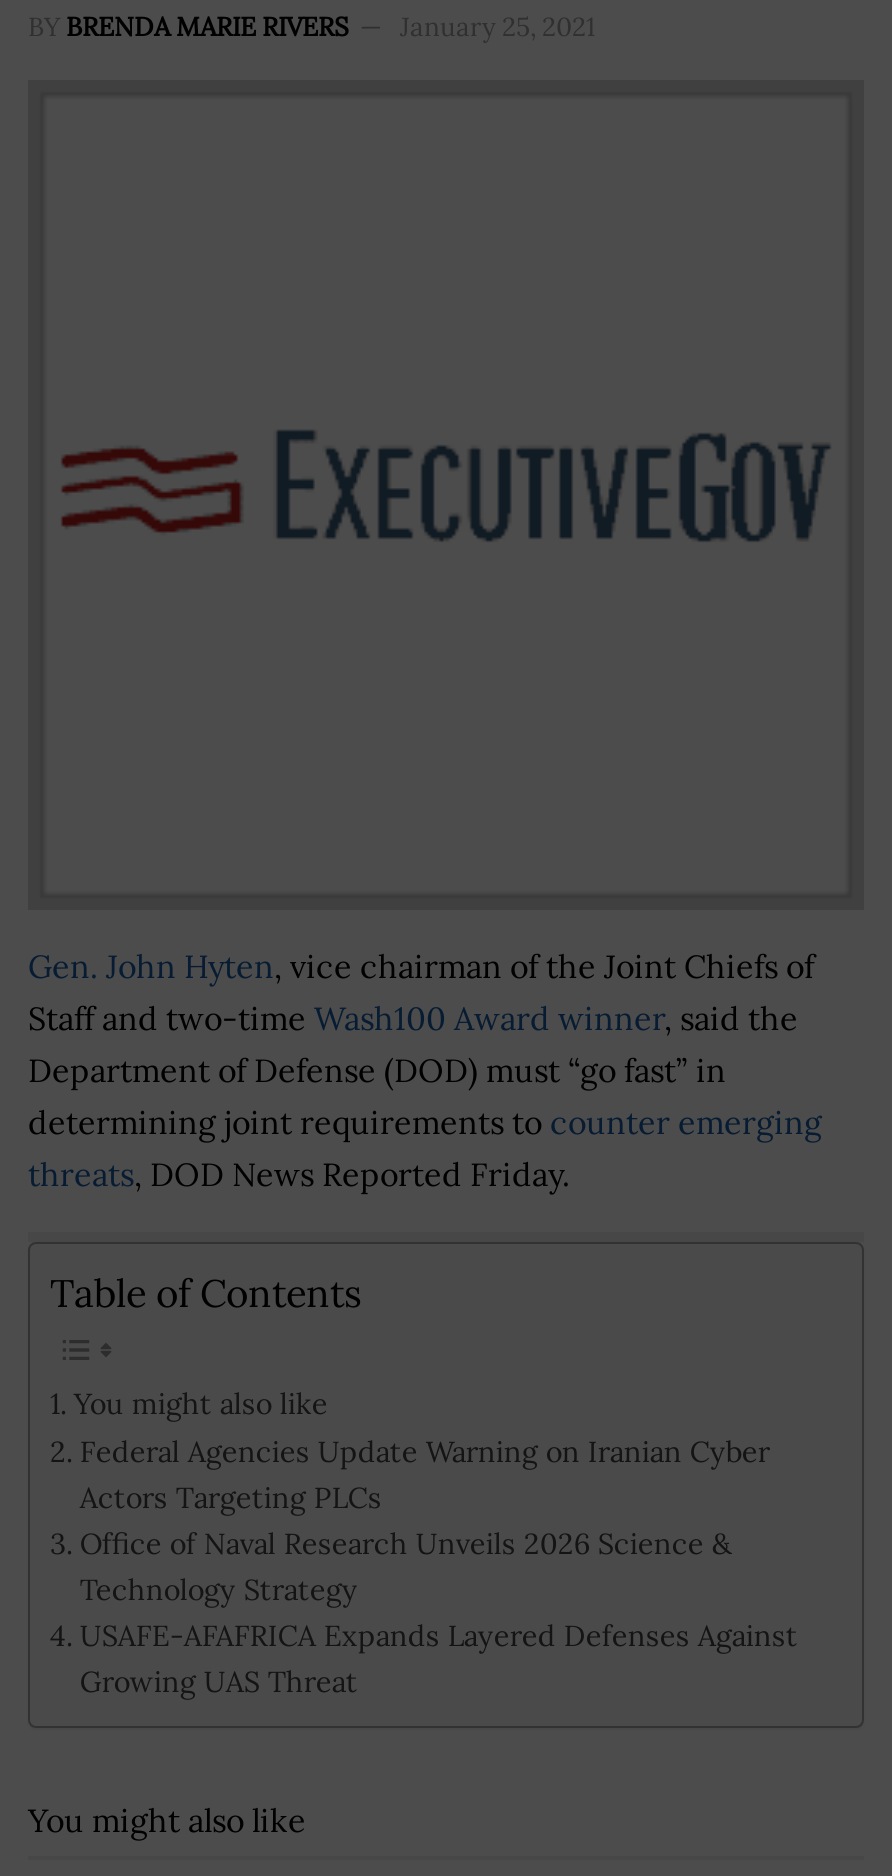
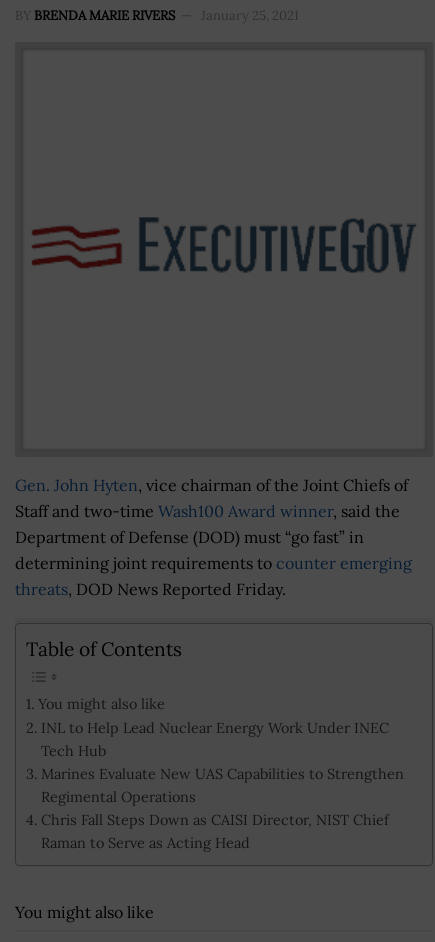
- Federal Agencies Update Warning on Iranian Cyber
- Actors Targeting PLCs
- Office of Naval Research Unveils 2026 Science &
- Technology Strategy
- USAFE-AFAFRICA Expands Layered Defenses Against
- Growing UAS Threat
+ INL to Help Lead Nuclear Energy Work Under INEC
+ Tech Hub
+ Marines Evaluate New UAS Capabilities to Strengthen
+ Regimental Operations
+ Chris Fall Steps Down as CAISI Director, NIST Chief
+ Raman to Serve as Acting Head
